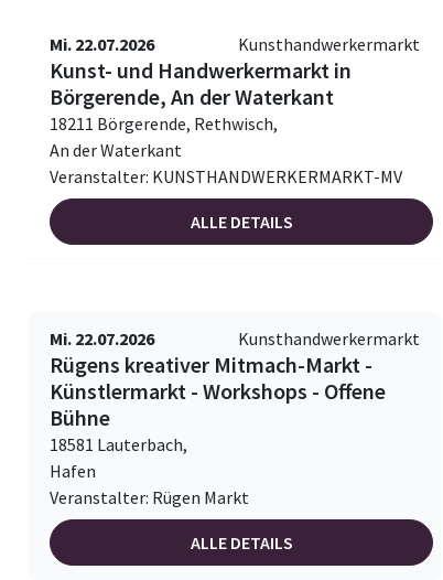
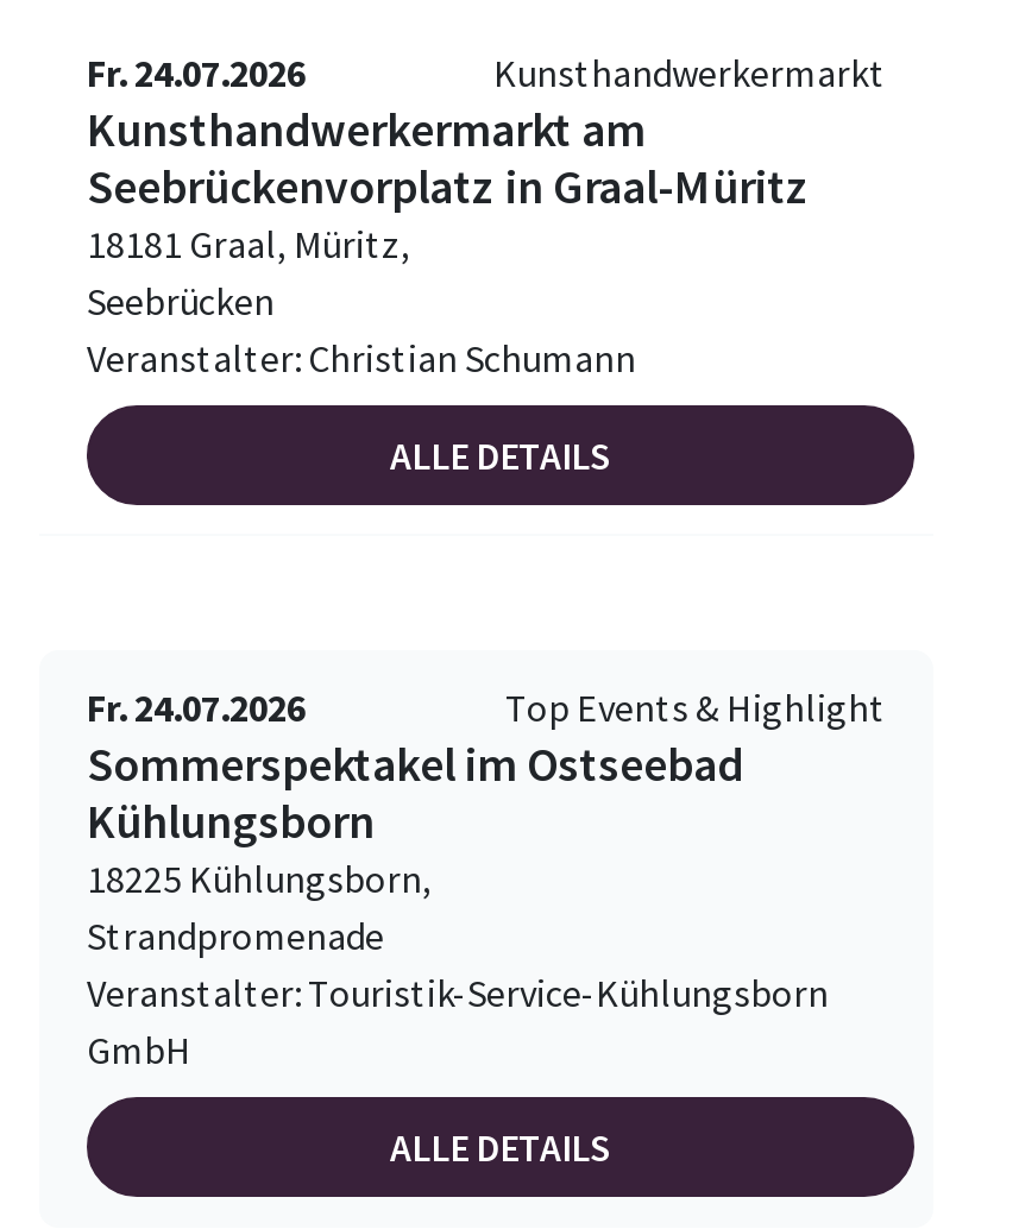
- Mi. 22.07.2026
+ Fr. 24.07.2026

- Kunst- und Handwerkermarkt in
- Börgerende, An der Waterkant
- 18211 Börgerende, Rethwisch,
- An der Waterkant
- Veranstalter: KUNSTHANDWERKERMARKT-MV
+ Kunsthandwerkermarkt am
+ Seebrückenvorplatz in Graal-Müritz
+ 18181 Graal, Müritz,
+ Seebrücken
+ Veranstalter: Christian Schumann

- Mi. 22.07.2026
- Kunsthandwerkermarkt
- Rügens kreativer Mitmach-Markt -
- Künstlermarkt - Workshops - Offene
- Bühne
- 18581 Lauterbach,
- Hafen
- Veranstalter: Rügen Markt
+ Fr. 24.07.2026
+ Top Events & Highlight
+ Sommerspektakel im Ostseebad
+ Kühlungsborn
+ 18225 Kühlungsborn,
+ Strandpromenade
+ Veranstalter: Touristik-Service-Kühlungsborn
+ GmbH
